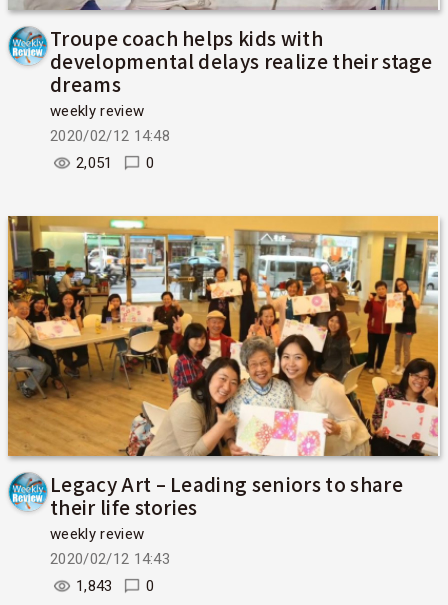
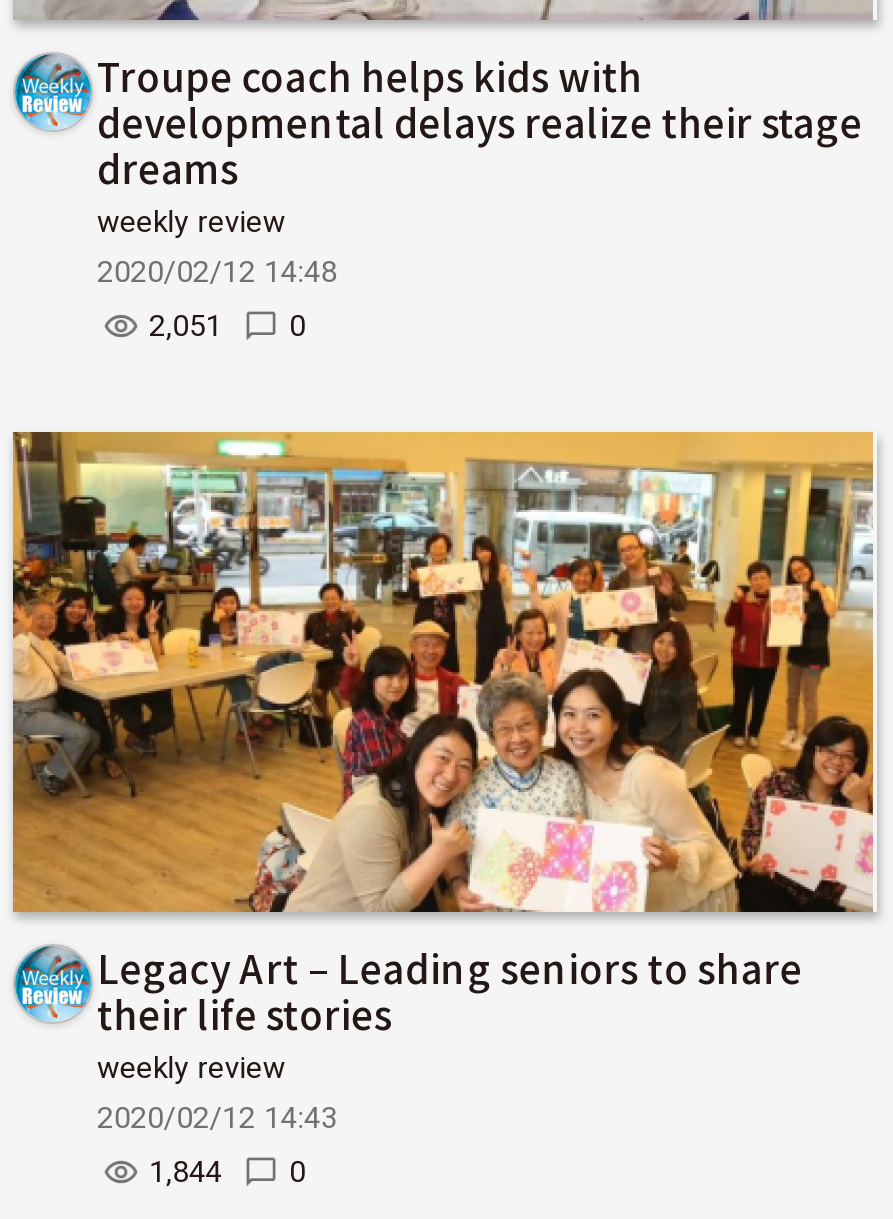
- 1,843 0
+ 1,844 0
